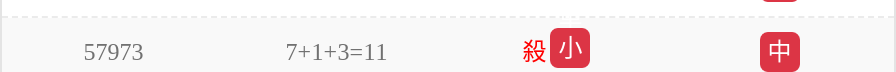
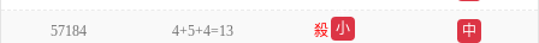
- 57973
+ 57184

- 7+1+3=11
+ 4+5+4=13
